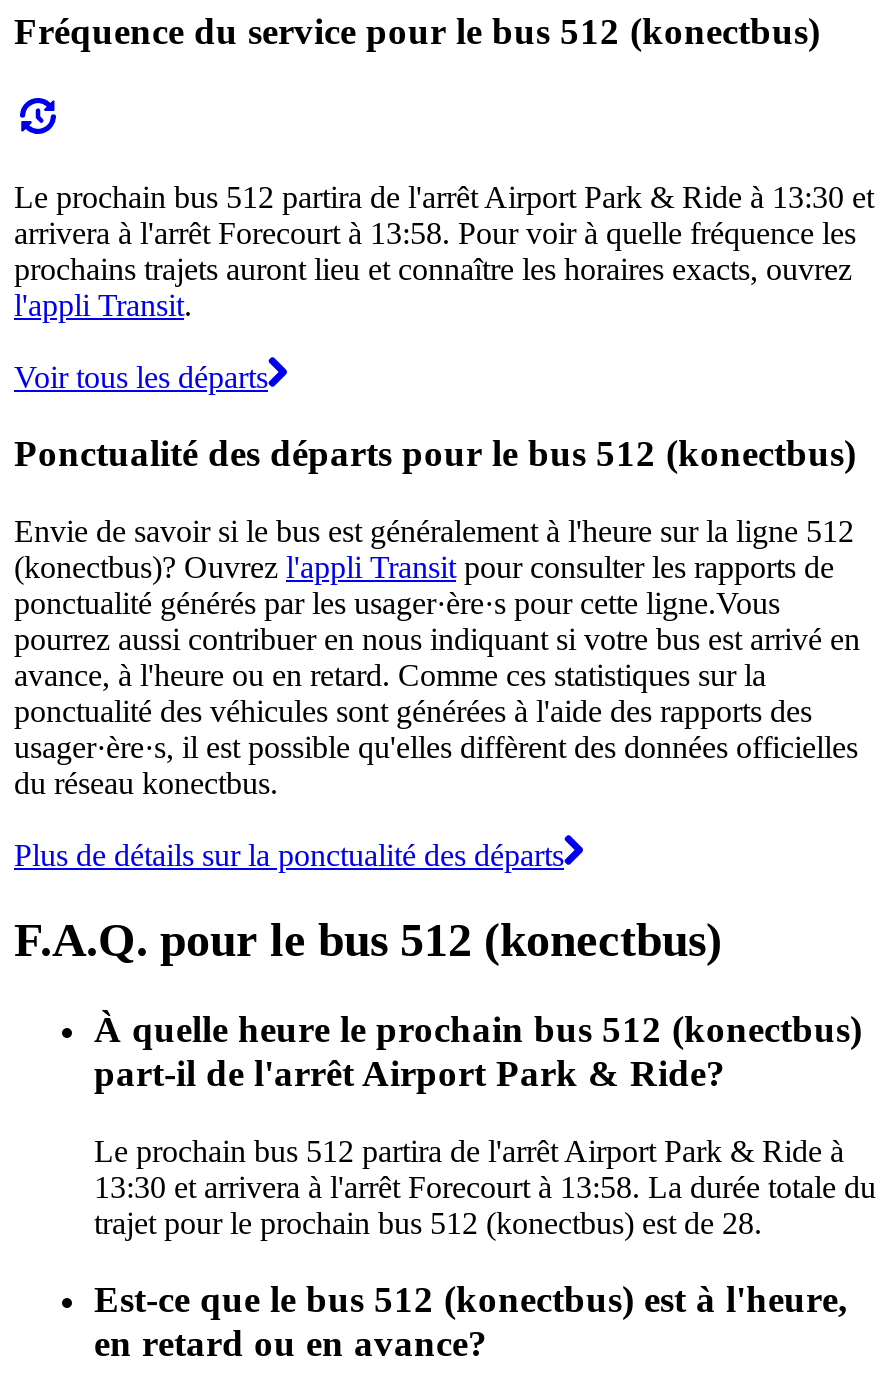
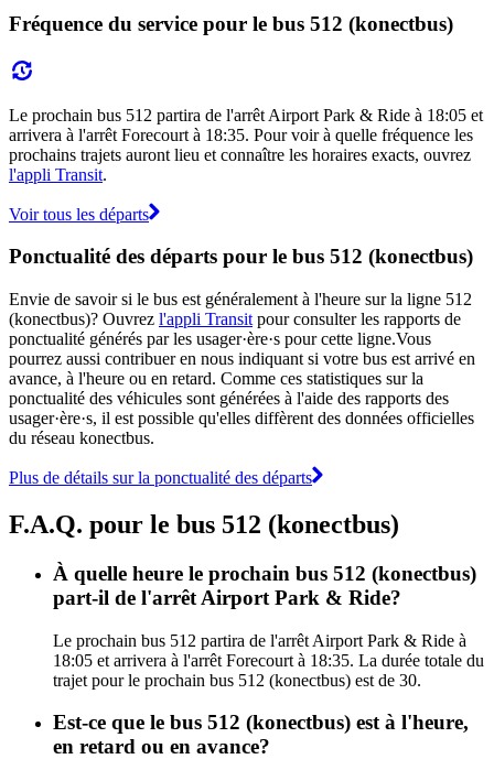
- Le prochain bus 512 partira de l'arrêt Airport Park & Ride à 13:30 et
+ Le prochain bus 512 partira de l'arrêt Airport Park & Ride à 18:05 et

- arrivera à l'arrêt Forecourt à 13:58. Pour voir à quelle fréquence les
+ arrivera à l'arrêt Forecourt à 18:35. Pour voir à quelle fréquence les

- 13:30 et arrivera à l'arrêt Forecourt à 13:58. La durée totale du
+ 18:05 et arrivera à l'arrêt Forecourt à 18:35. La durée totale du

- trajet pour le prochain bus 512 (konectbus) est de 28.
+ trajet pour le prochain bus 512 (konectbus) est de 30.
